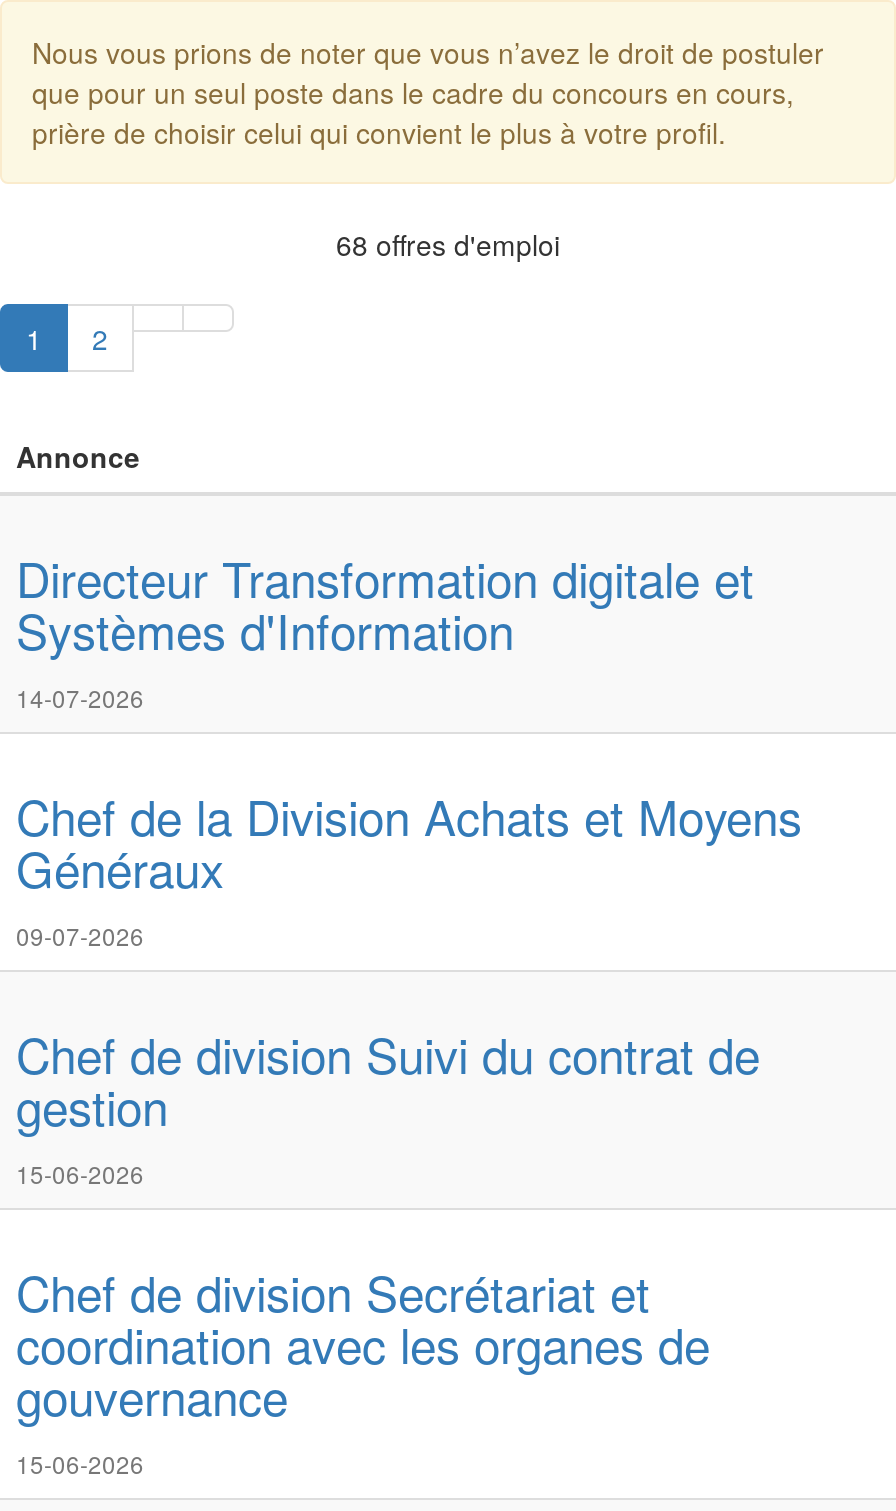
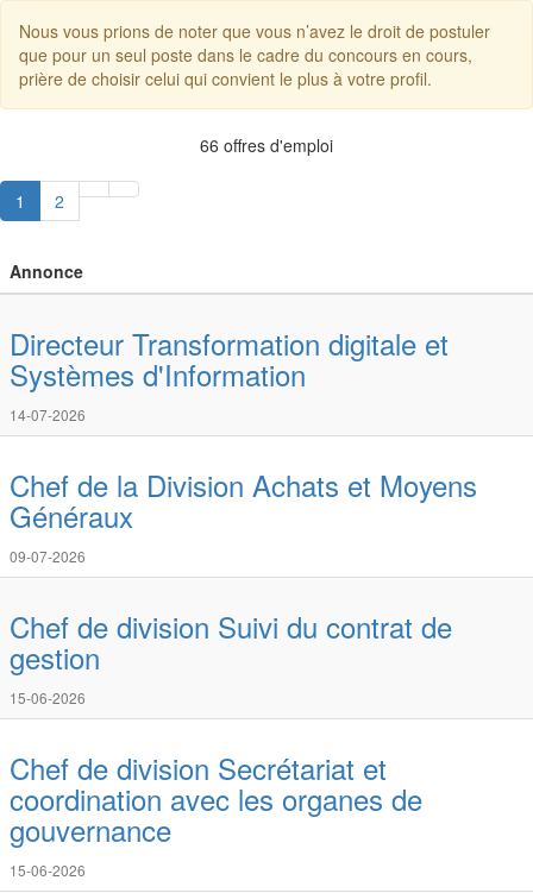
- 68 offres d'emploi
+ 66 offres d'emploi
